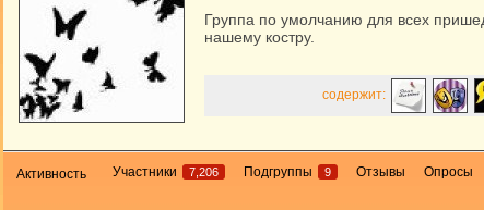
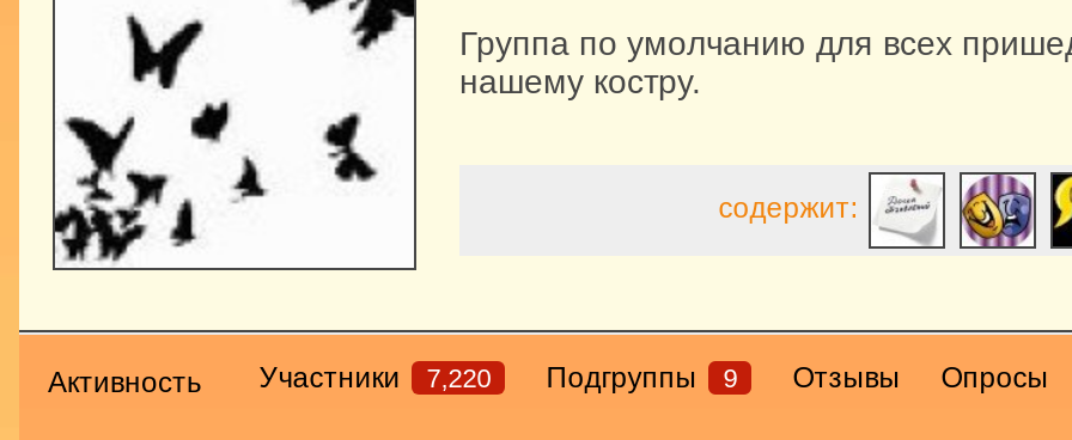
- Активность Участники 7,206 Подгруппы 9 Отзывы Опросы
+ Активность Участники 7,220 Подгруппы 9 Отзывы Опросы
